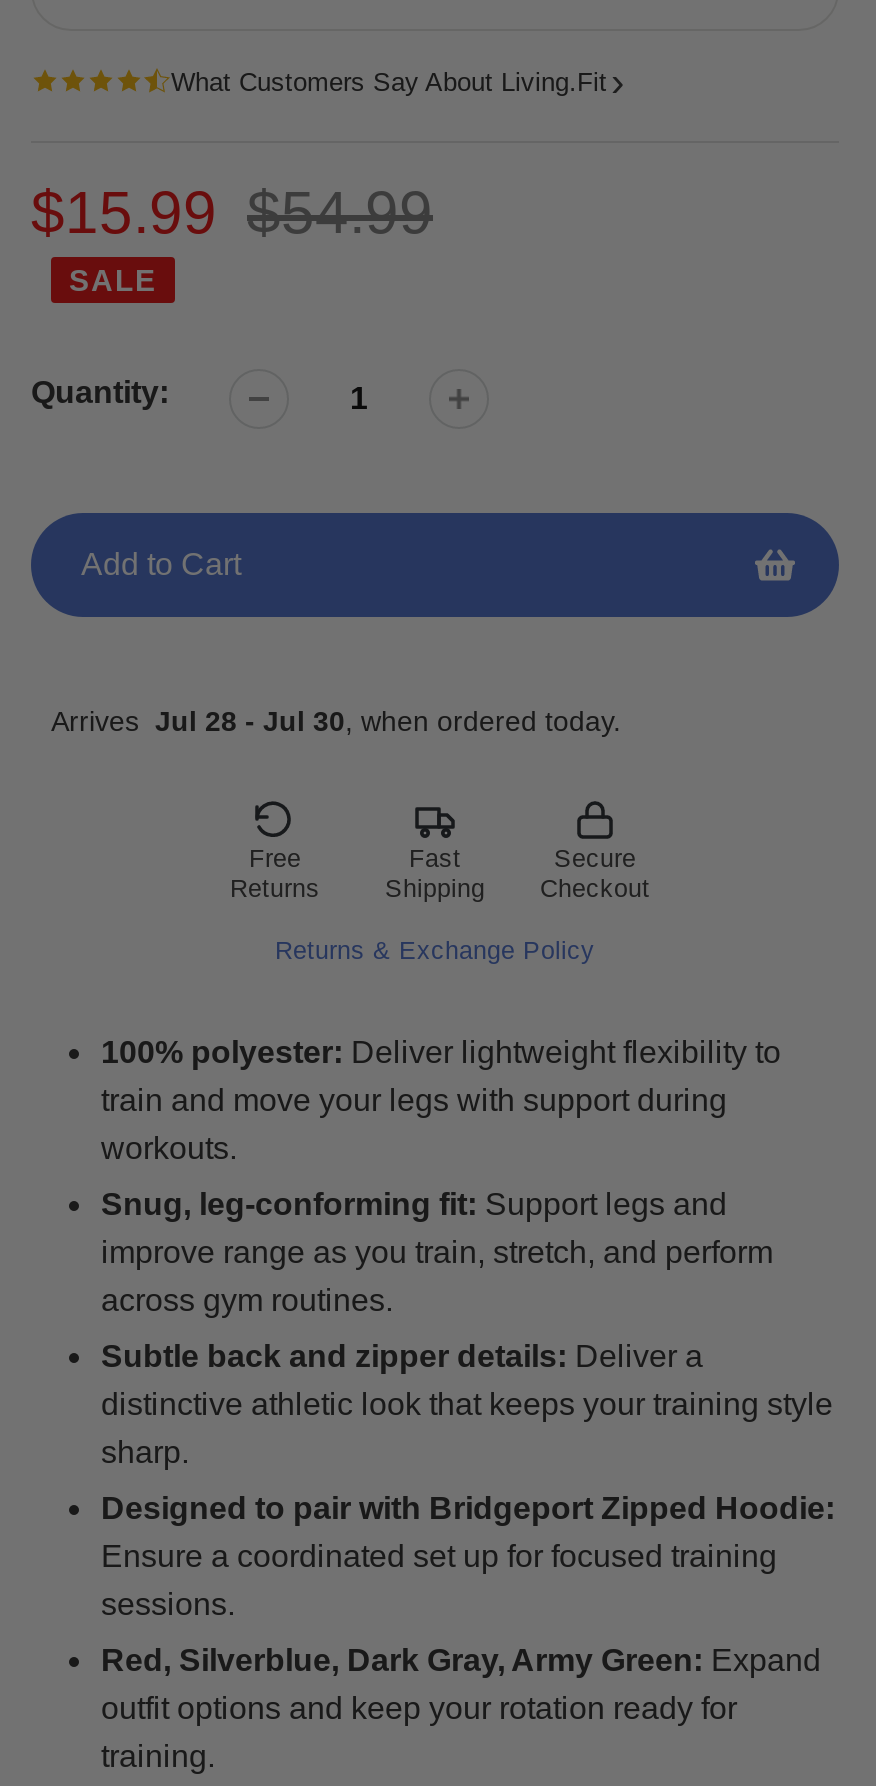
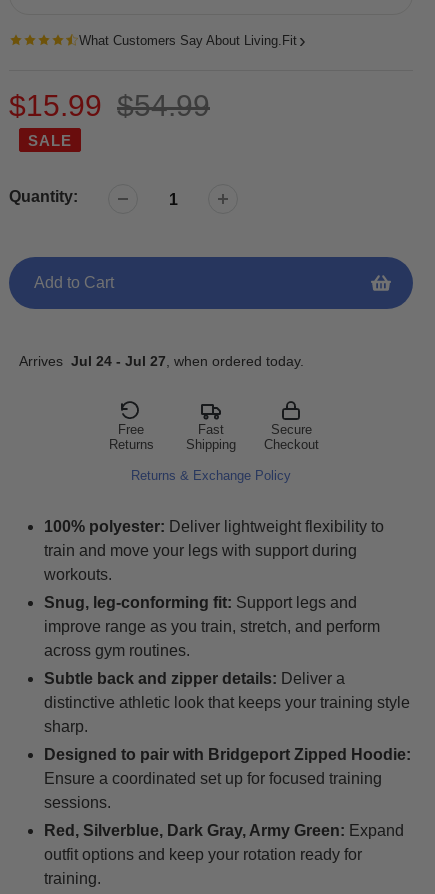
- Arrives Jul 28 - Jul 30, when ordered today.
+ Arrives Jul 24 - Jul 27, when ordered today.
